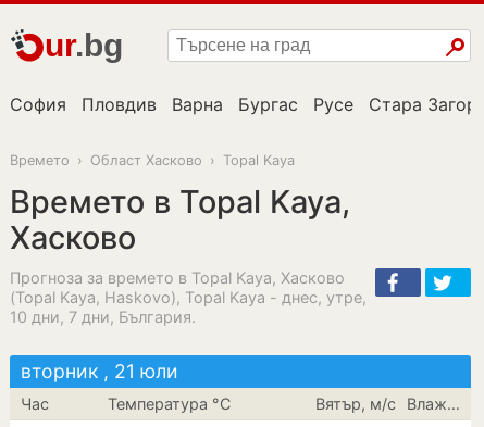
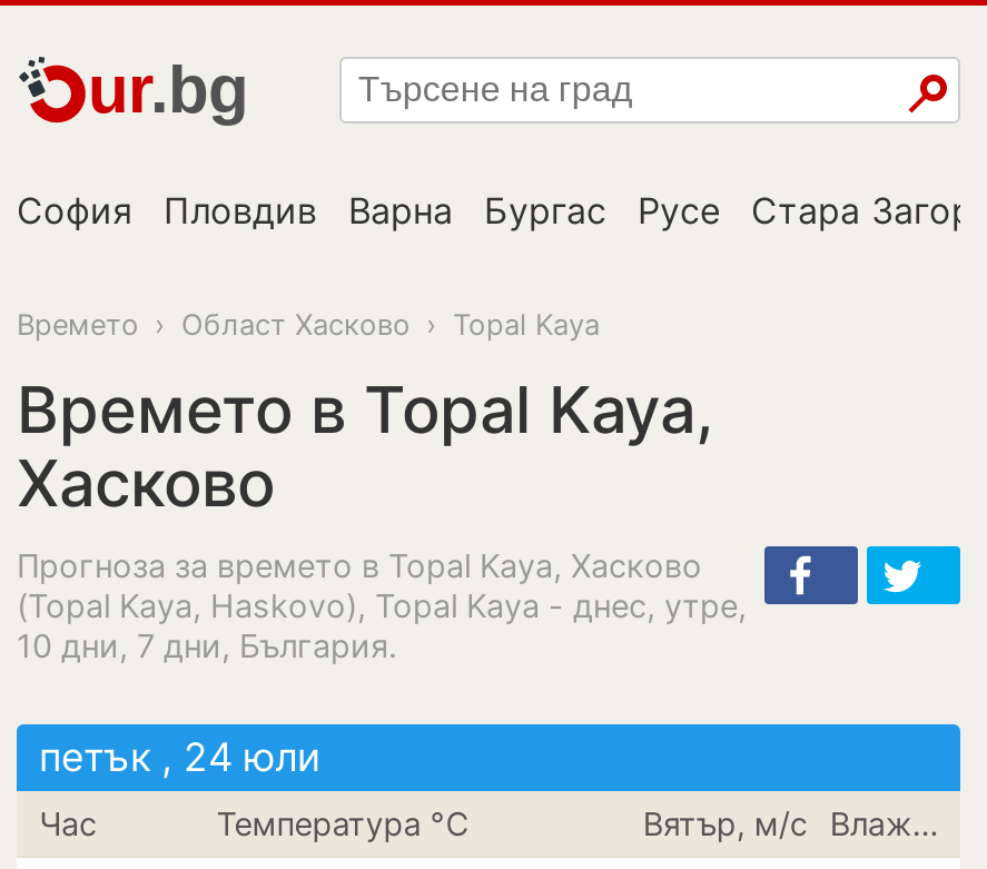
- вторник , 21 юли
+ петък , 24 юли
